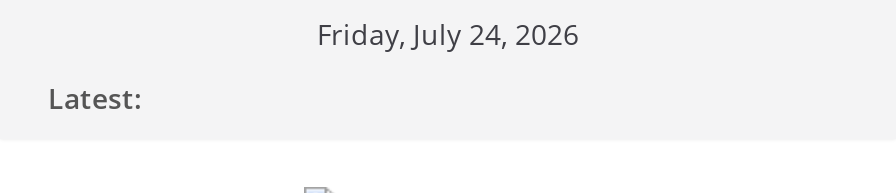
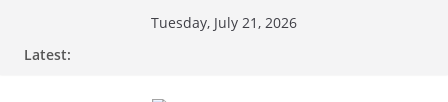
- Friday, July 24, 2026
+ Tuesday, July 21, 2026
